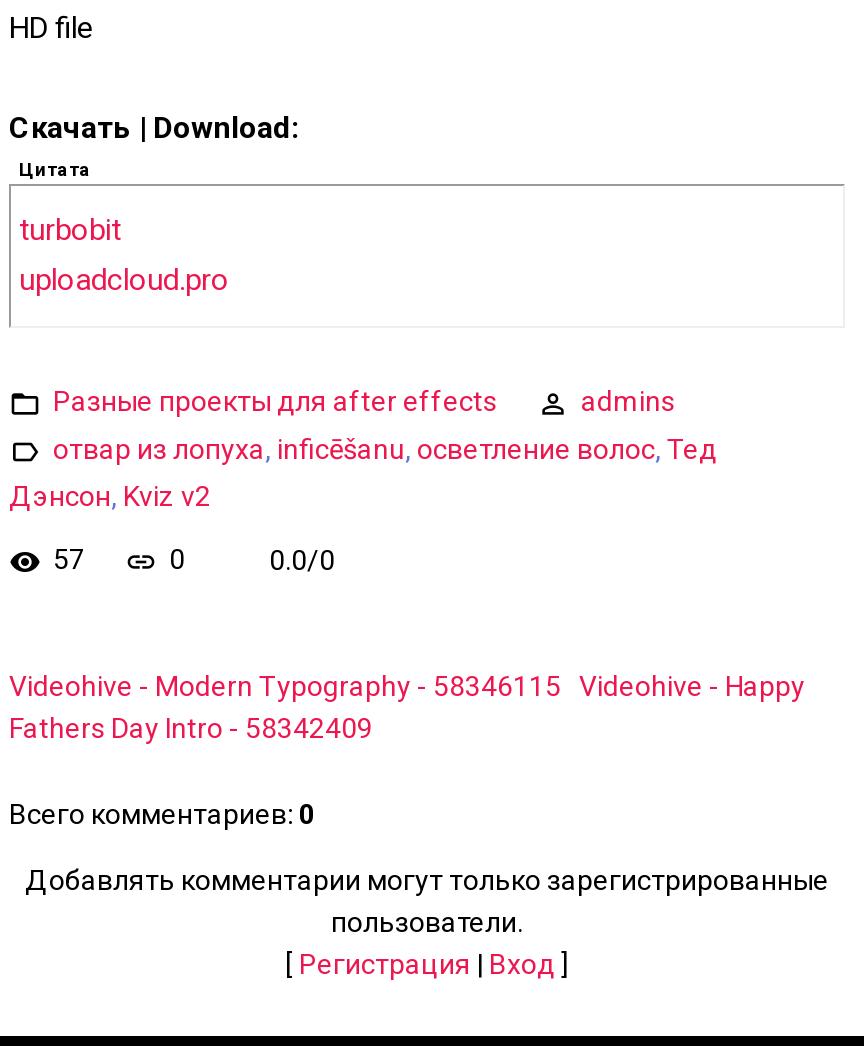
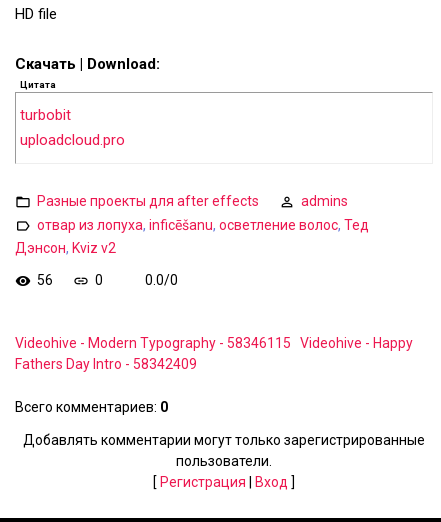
- 57
+ 56
